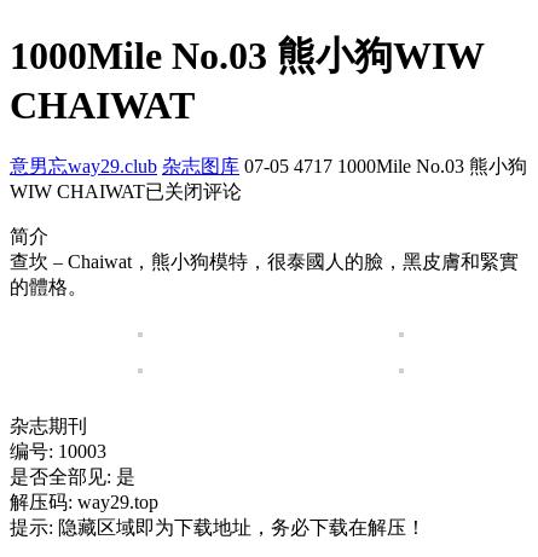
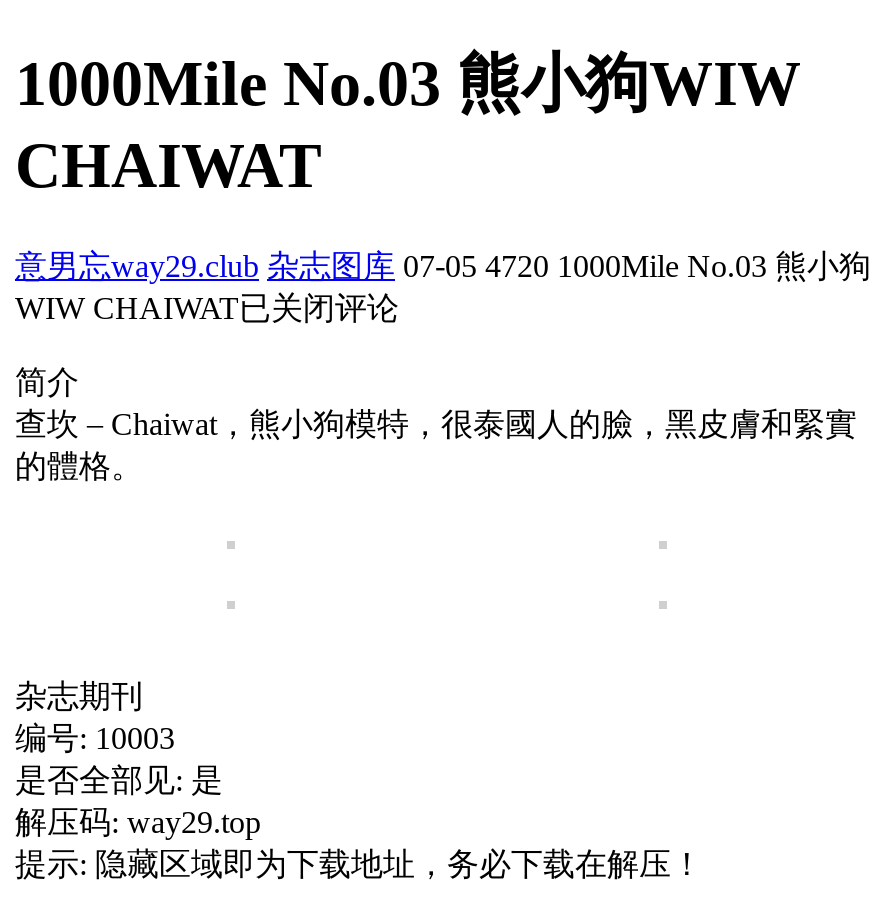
- 意男忘way29.club 杂志图库 07-05 4717 1000Mile No.03 熊小狗
+ 意男忘way29.club 杂志图库 07-05 4720 1000Mile No.03 熊小狗
